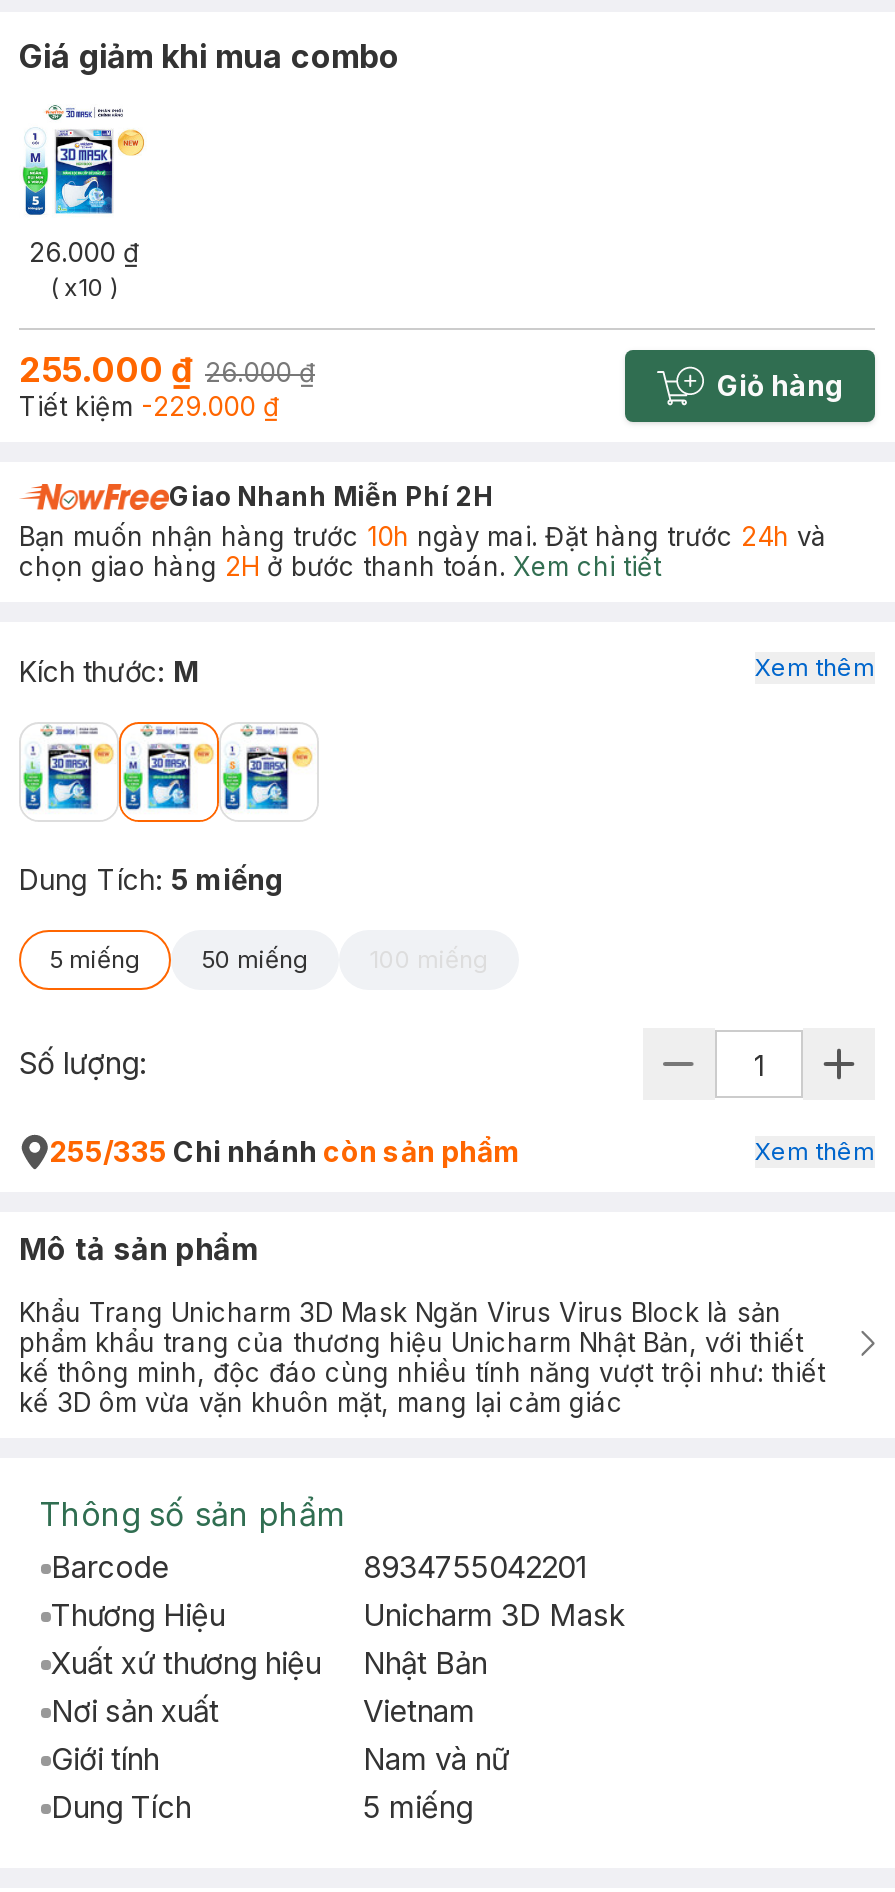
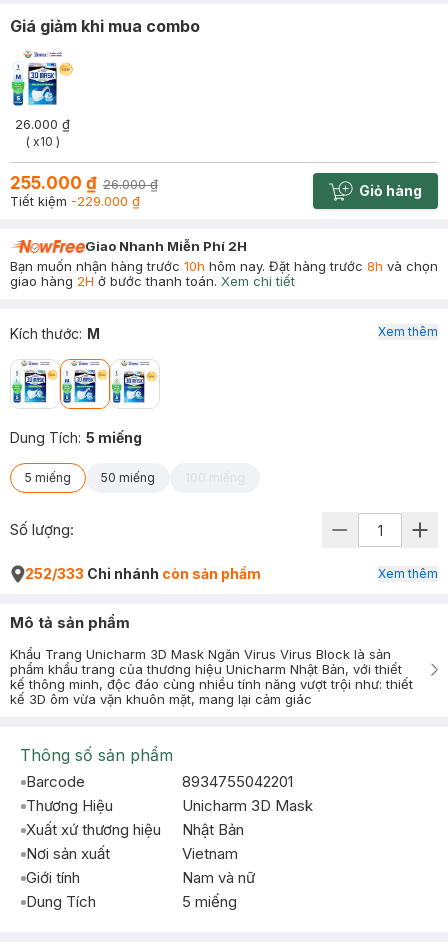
- Bạn muốn nhận hàng trước 10h ngày mai. Đặt hàng trước 24h và
- chọn giao hàng 2H ở bước thanh toán. Xem chi tiết
+ Bạn muốn nhận hàng trước 10h hôm nay. Đặt hàng trước 8h và chọn
+ giao hàng 2H ở bước thanh toán. Xem chi tiết

- 255/335 Chi nhánh còn sản phẩm
+ 252/333 Chi nhánh còn sản phẩm
